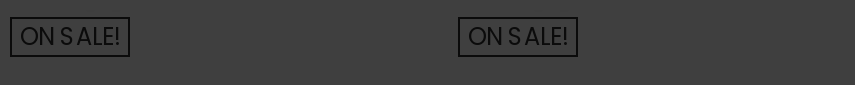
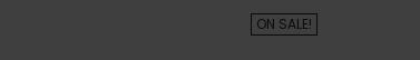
- ON SALE!
